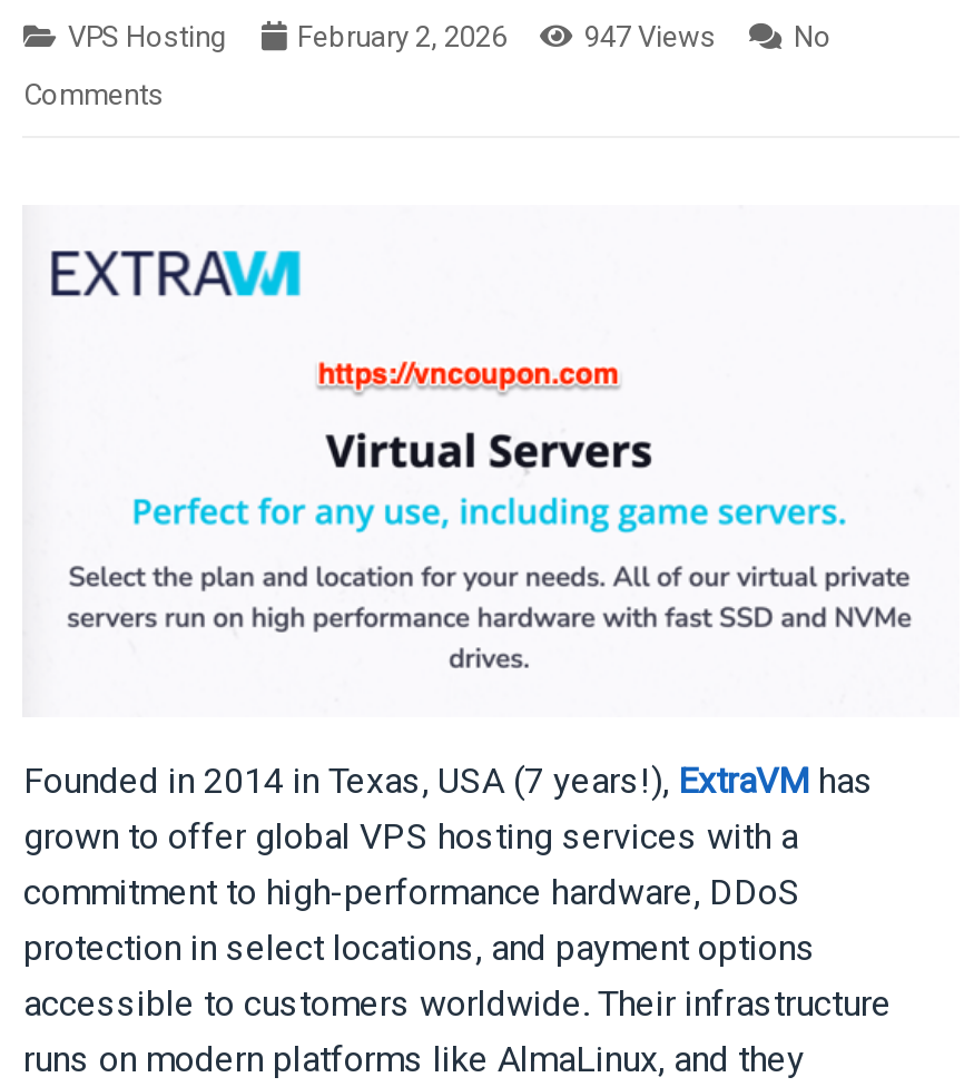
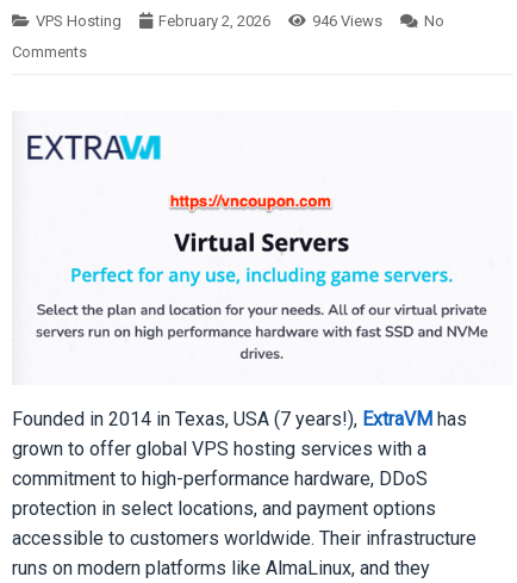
- 947 Views
+ 946 Views
